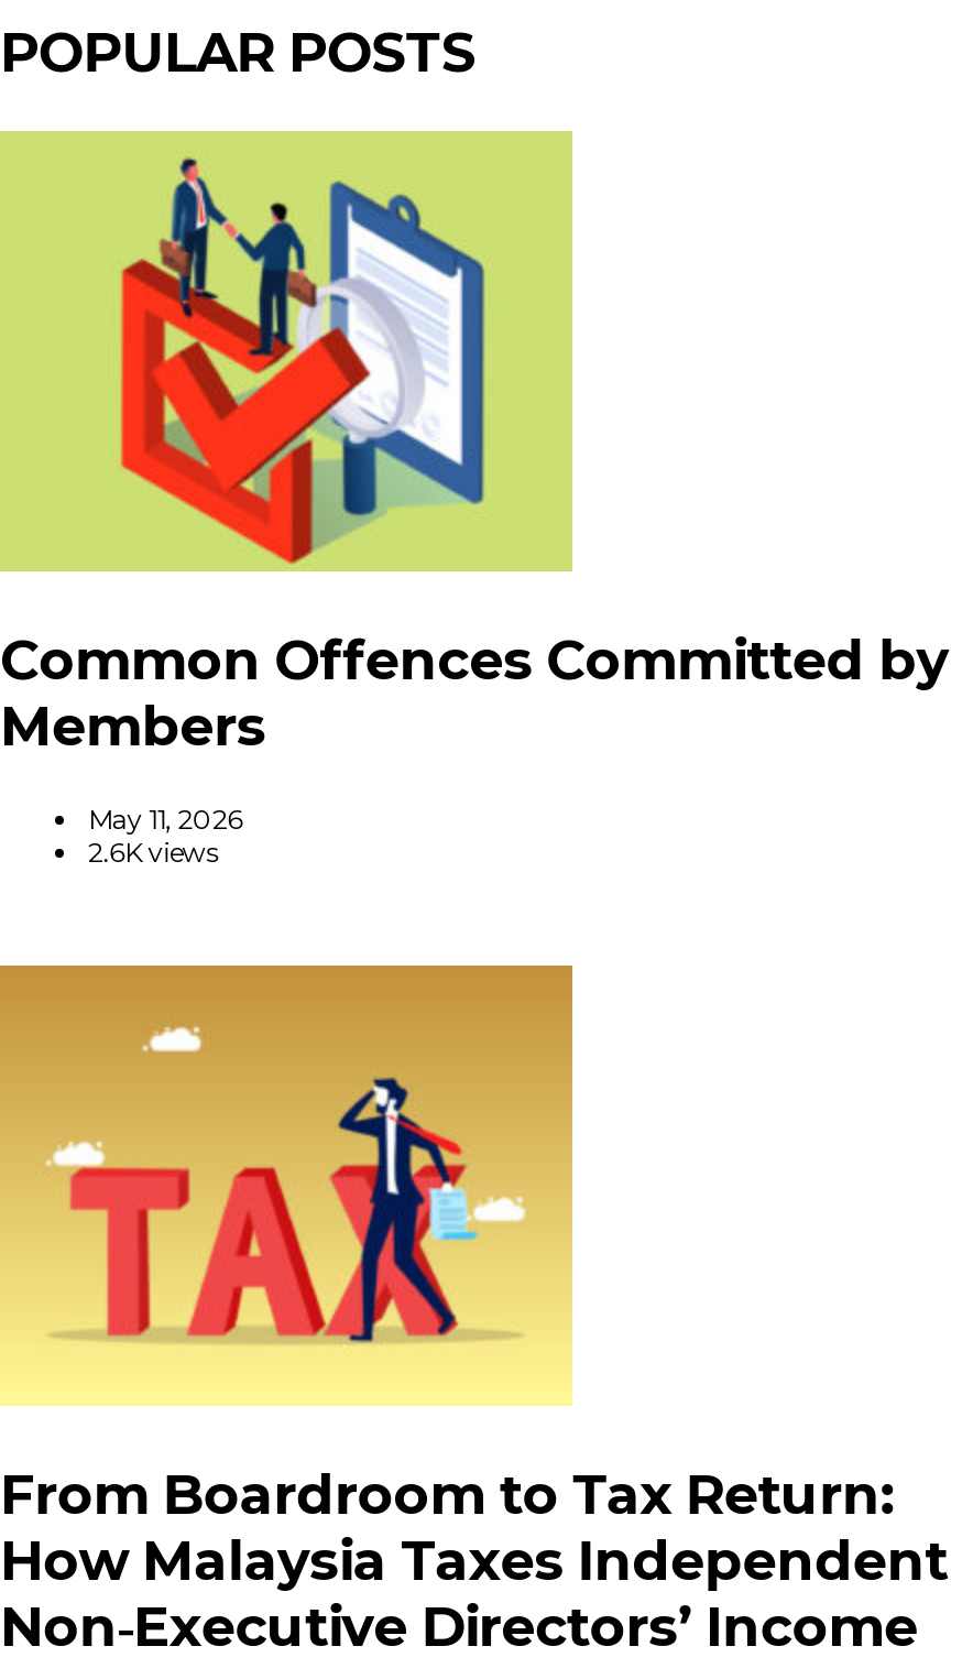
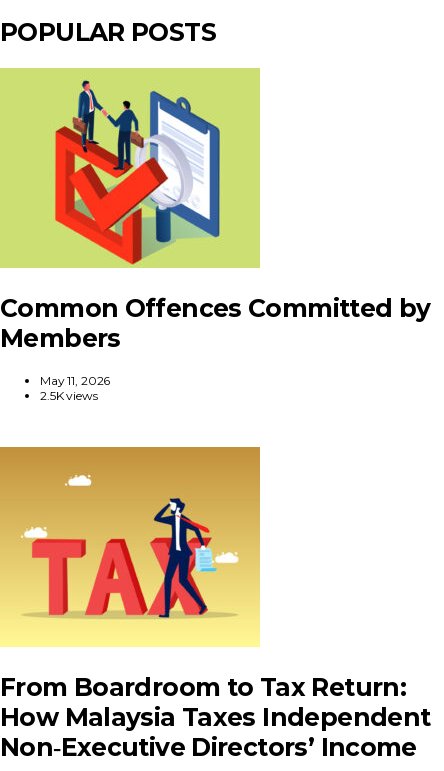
- 2.6K views
+ 2.5K views
